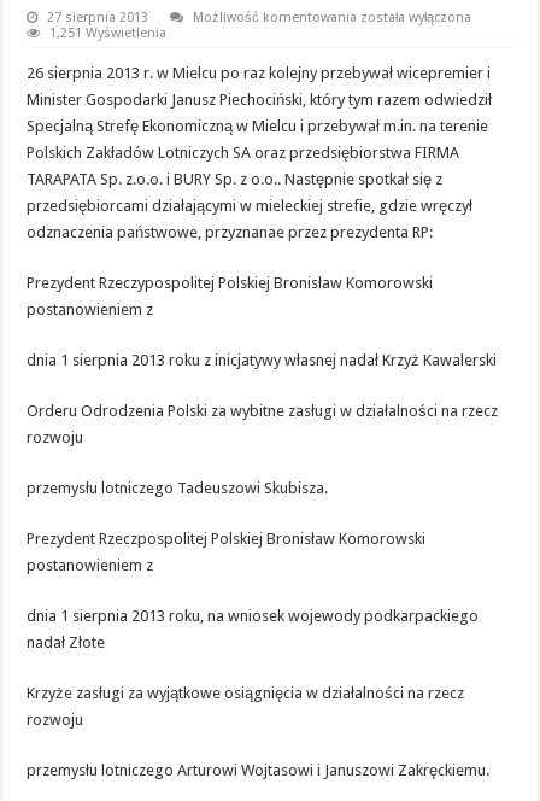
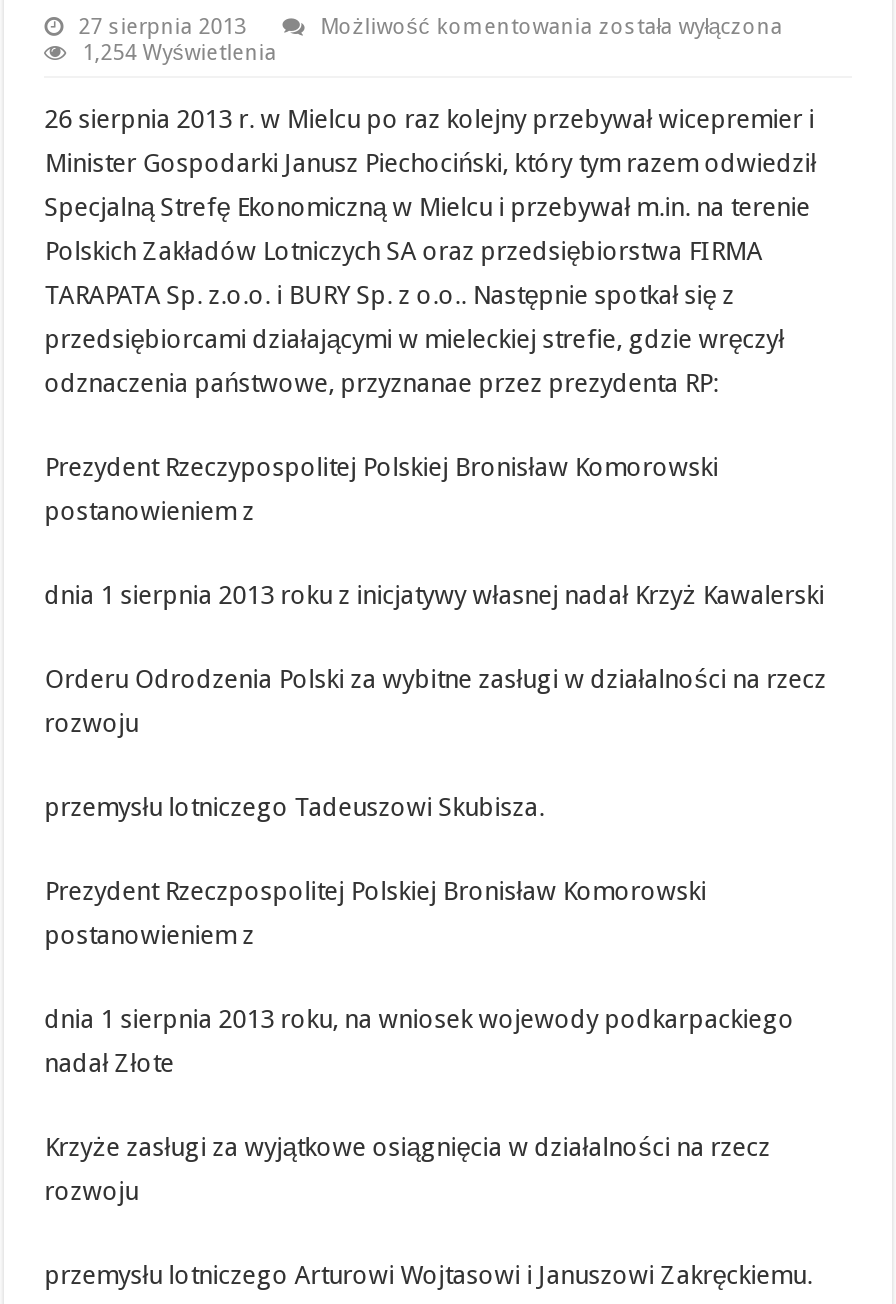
- 1,251 Wyświetlenia
+ 1,254 Wyświetlenia
